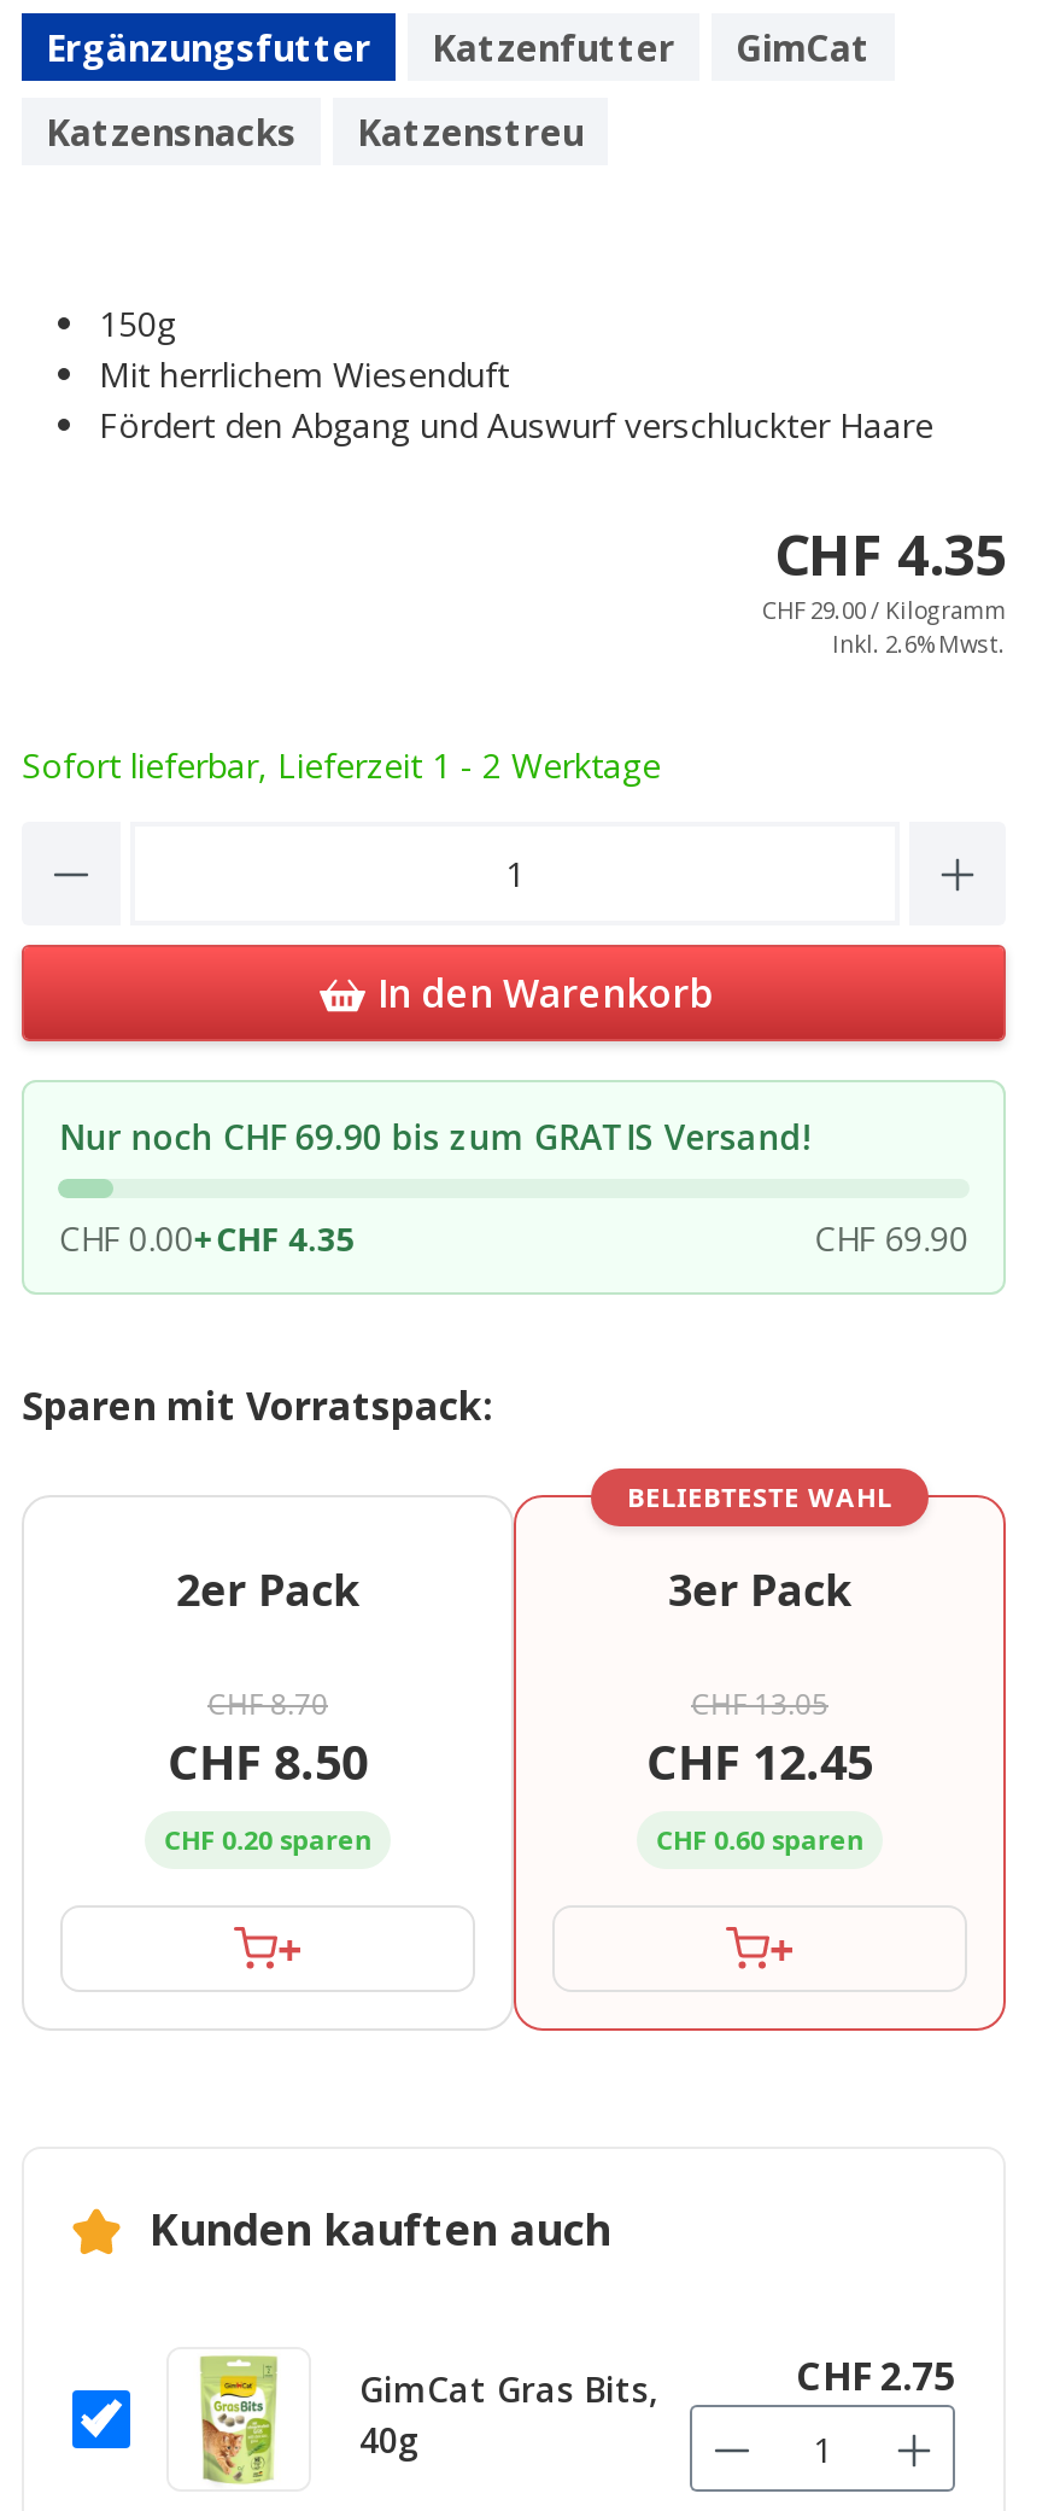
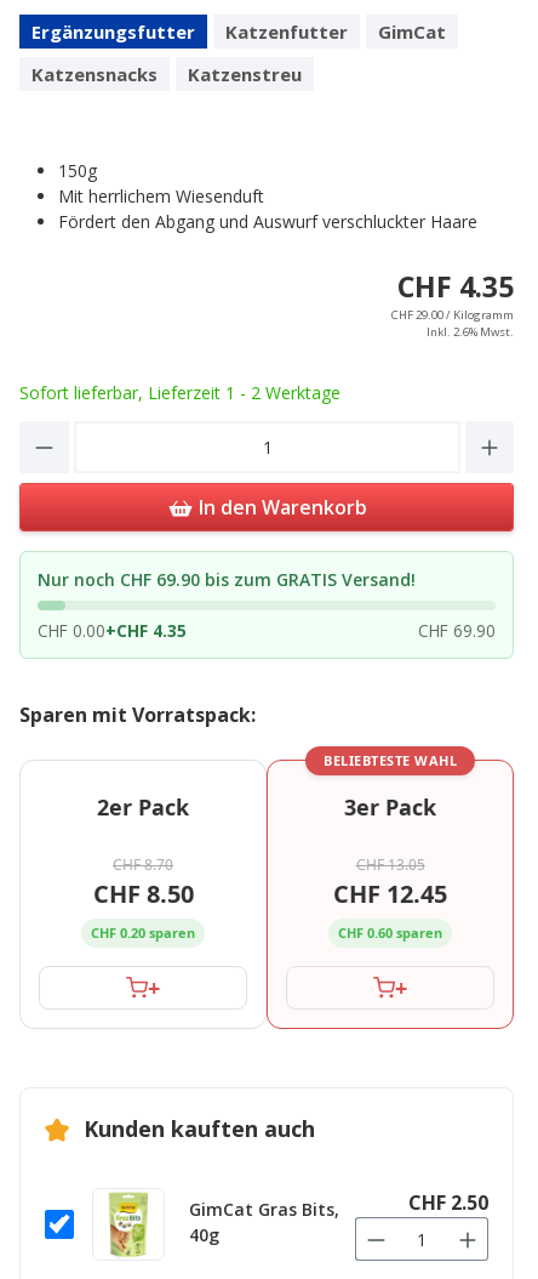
- CHF 2.75
+ CHF 2.50
